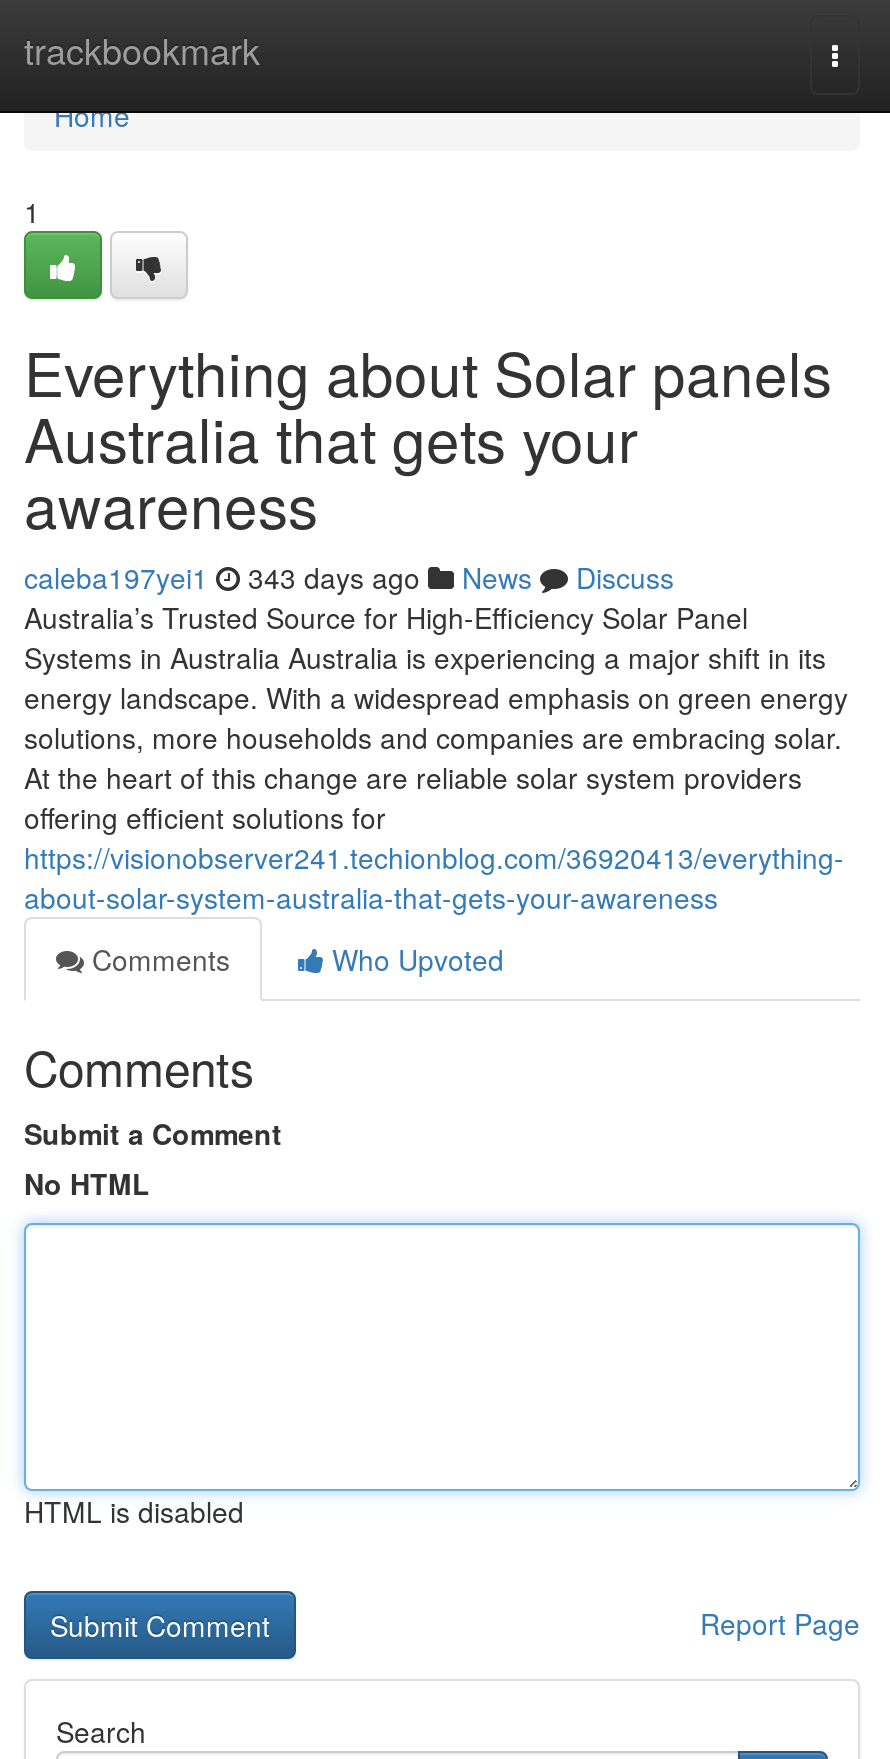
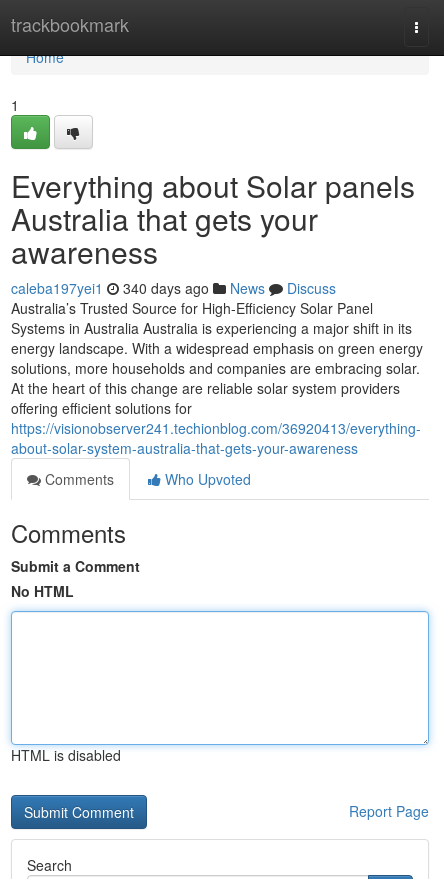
- caleba197yei1 343 days ago News Discuss
+ caleba197yei1 340 days ago News Discuss
